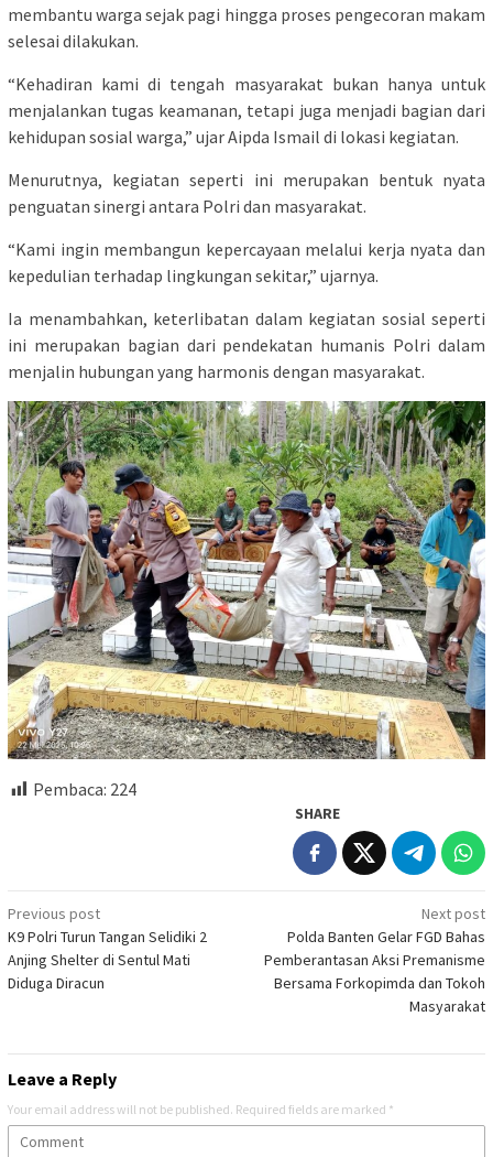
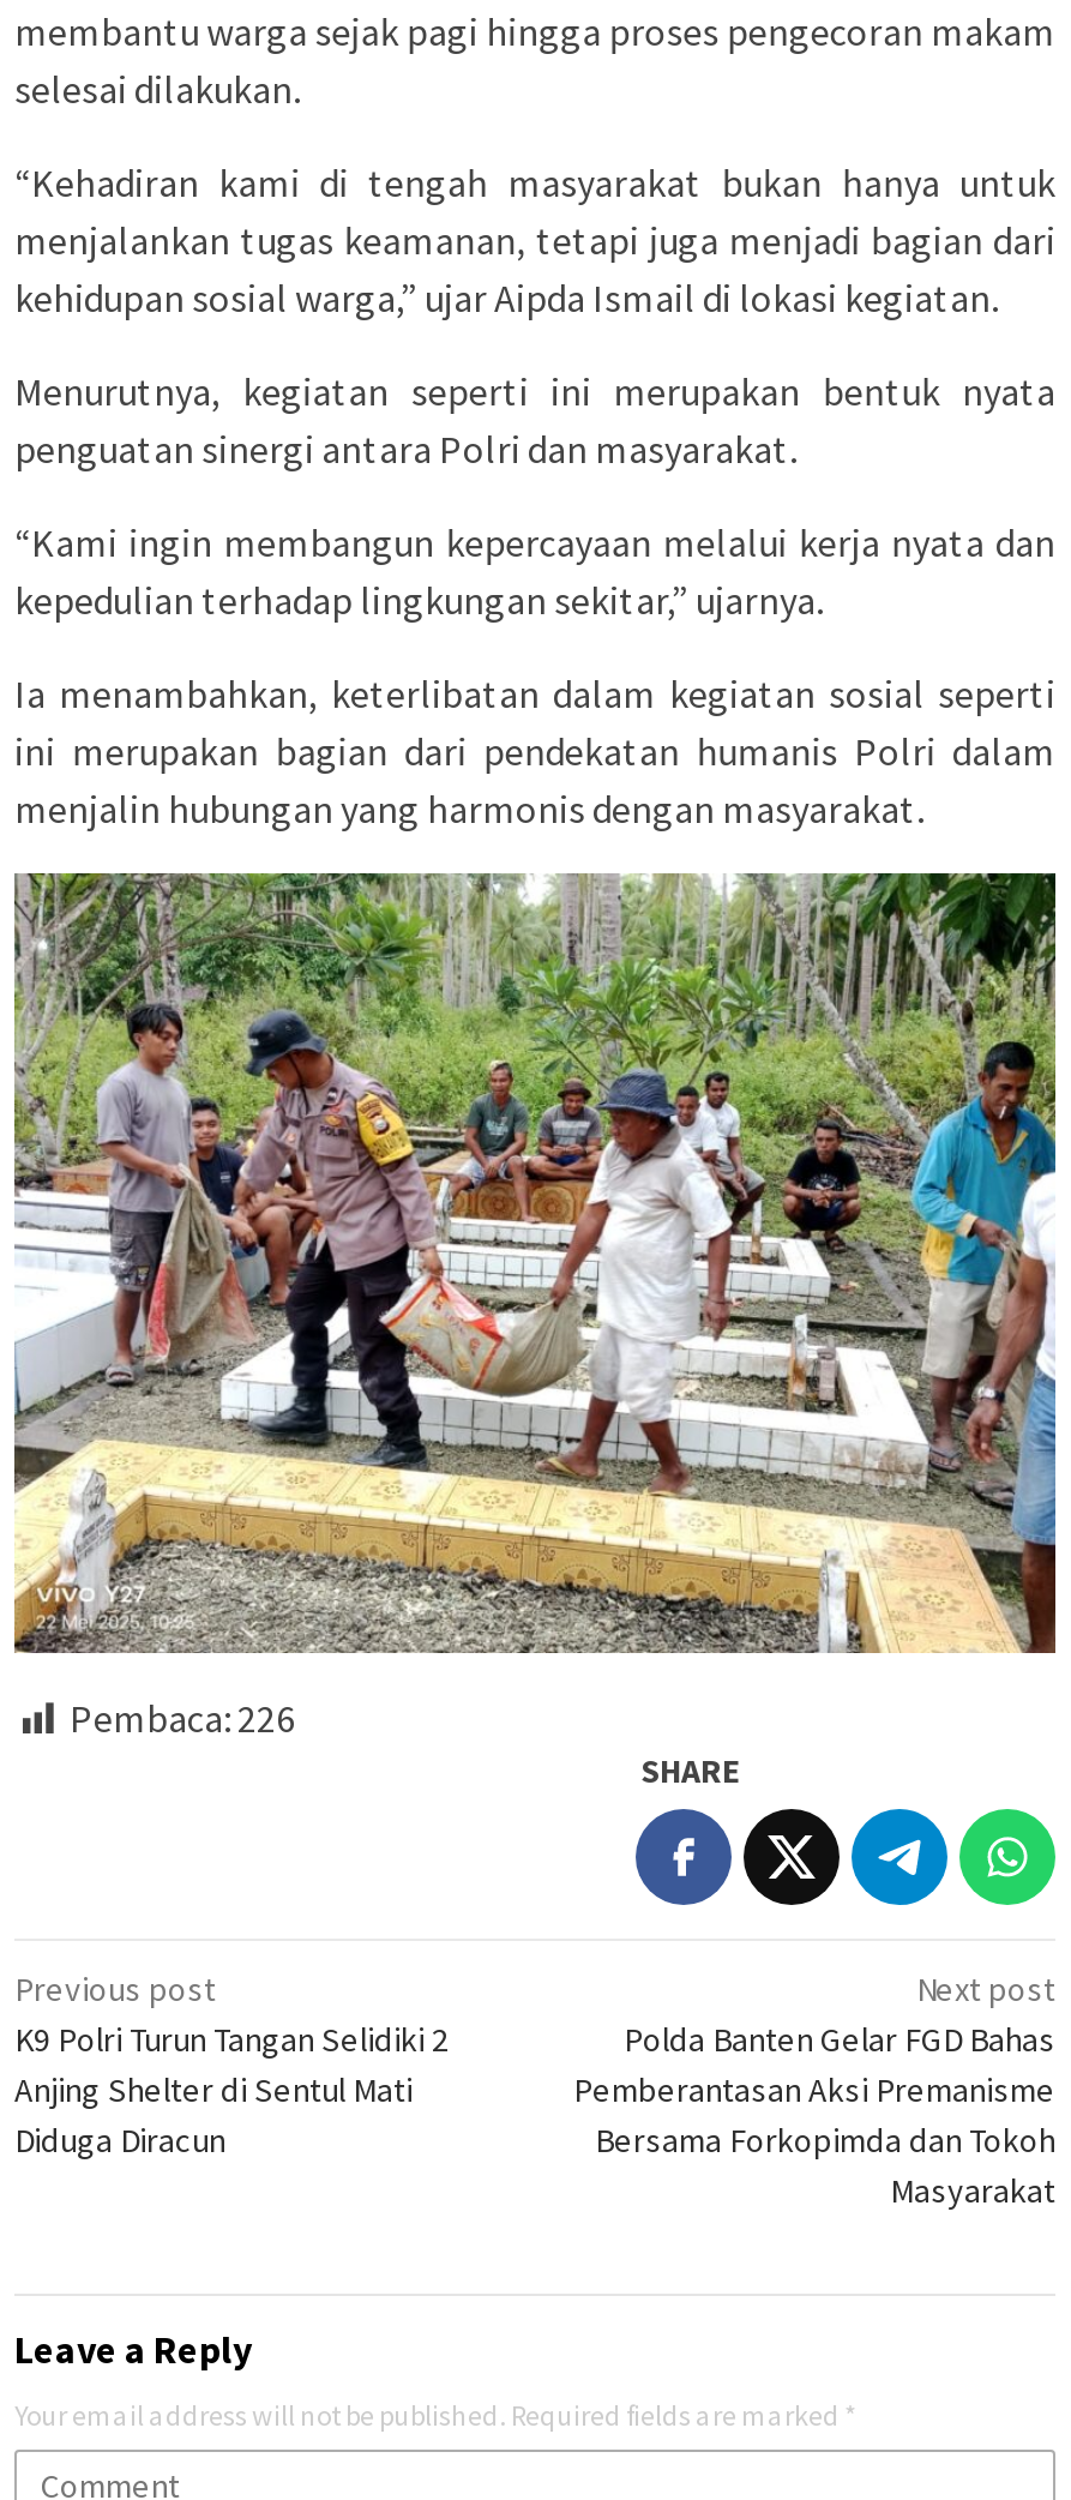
- Pembaca: 224
+ Pembaca: 226
